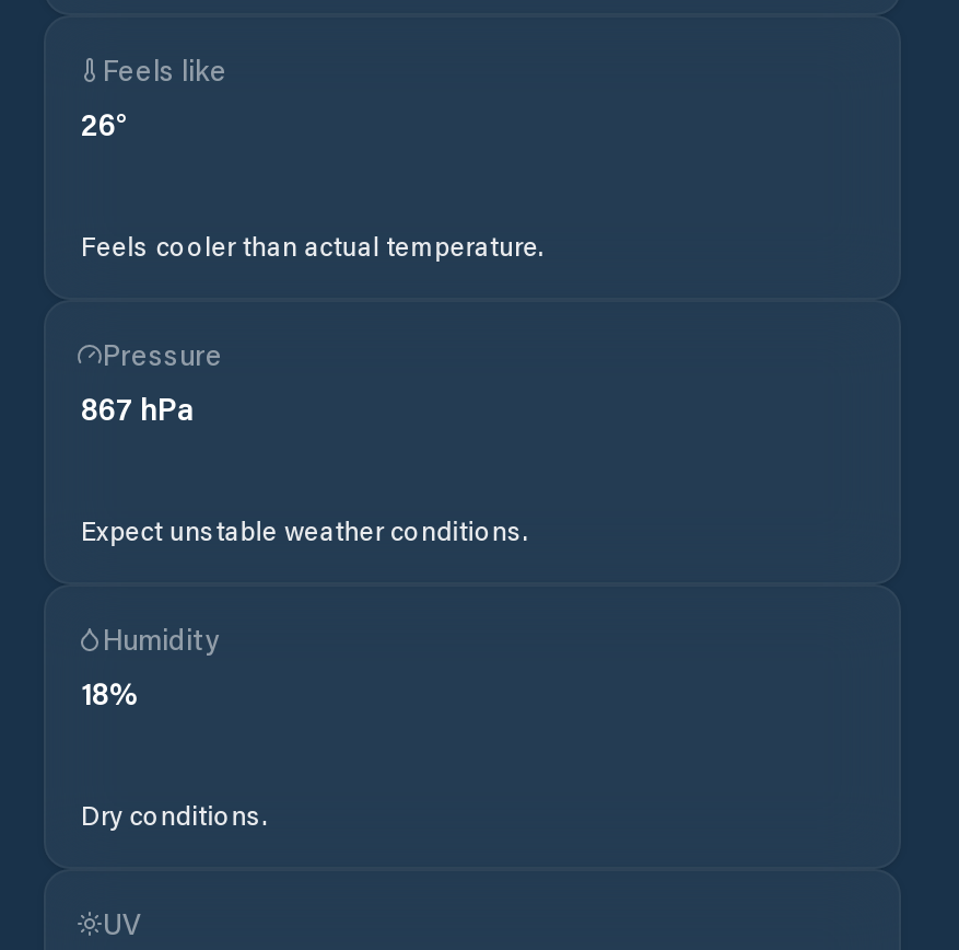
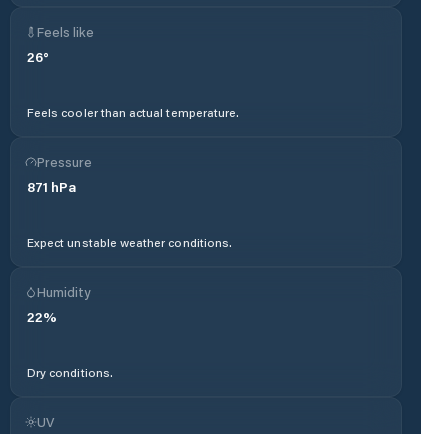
- 867 hPa
+ 871 hPa

- 18%
+ 22%
